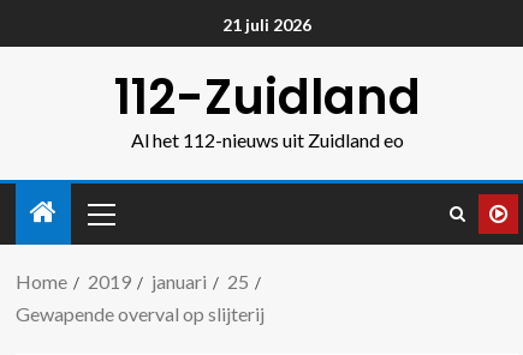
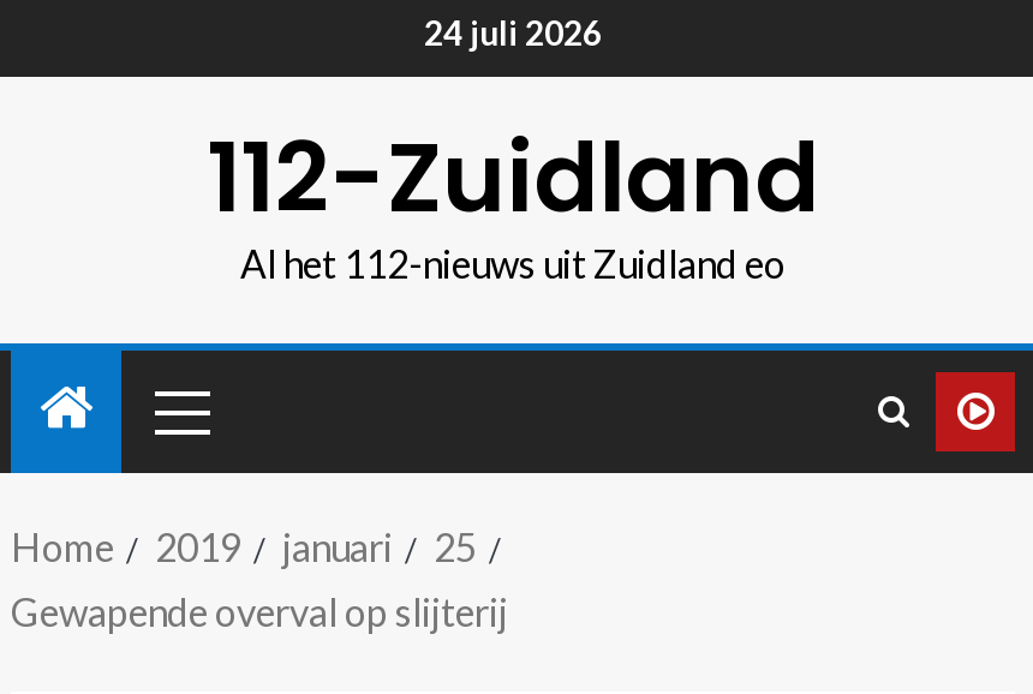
- 21 juli 2026
+ 24 juli 2026
